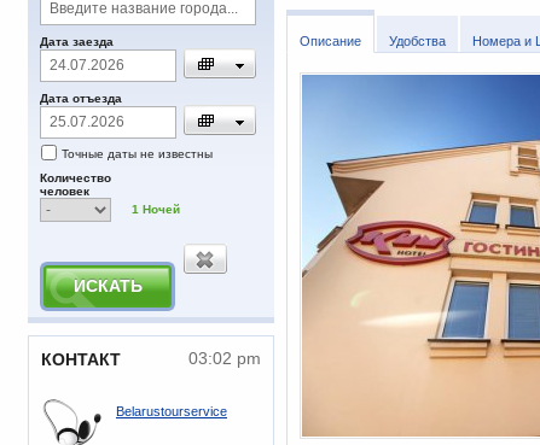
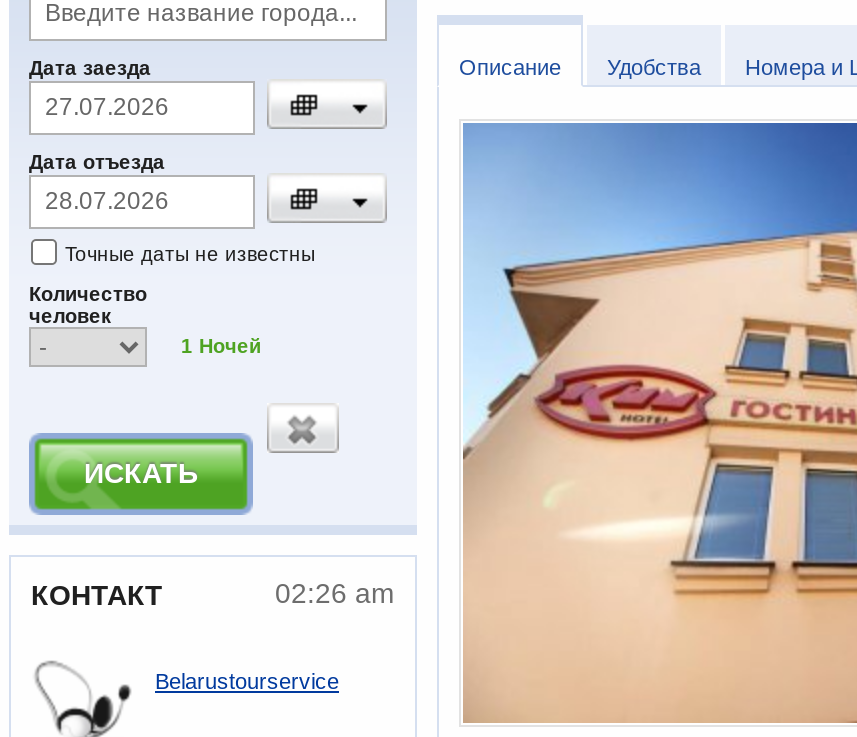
- 03:02 pm
+ 02:26 am
